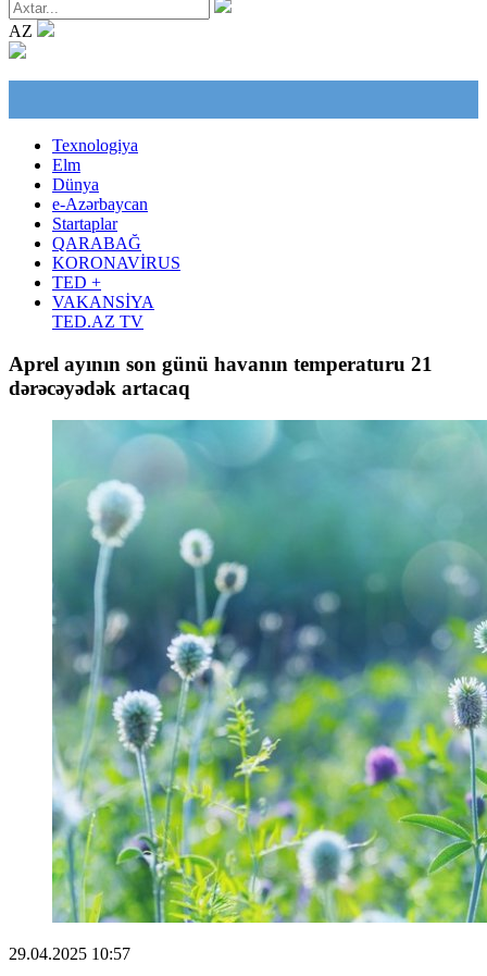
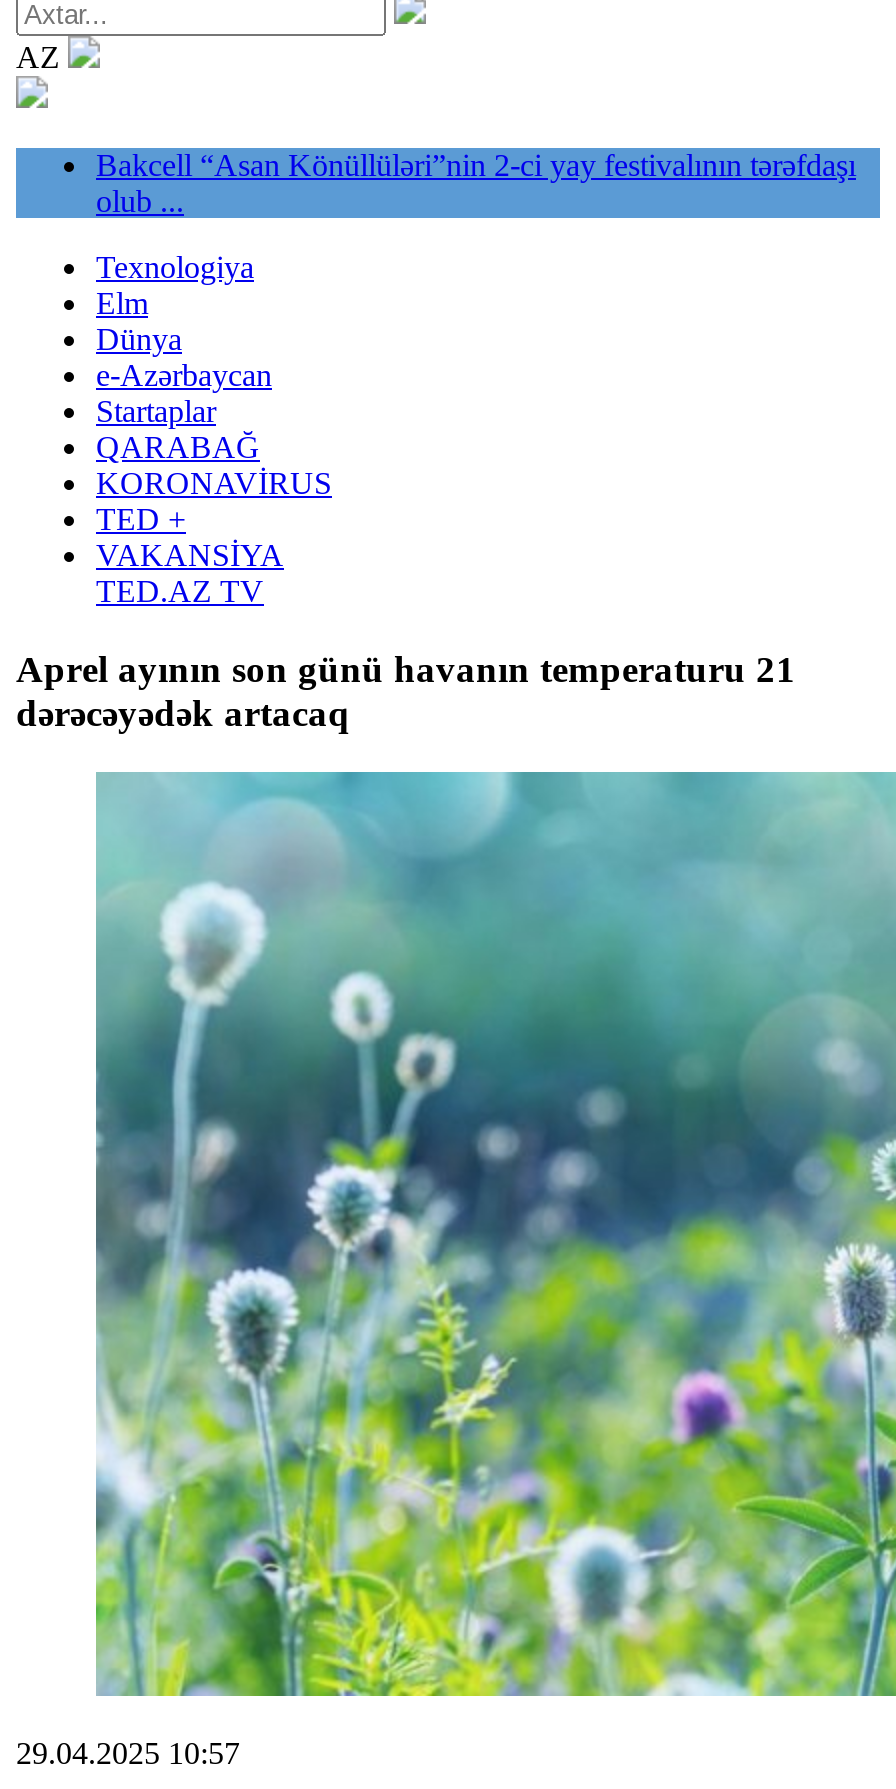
+ Bakcell “Asan Könüllüləri”nin 2-ci yay festivalının tərəfdaşı
+ olub ...
